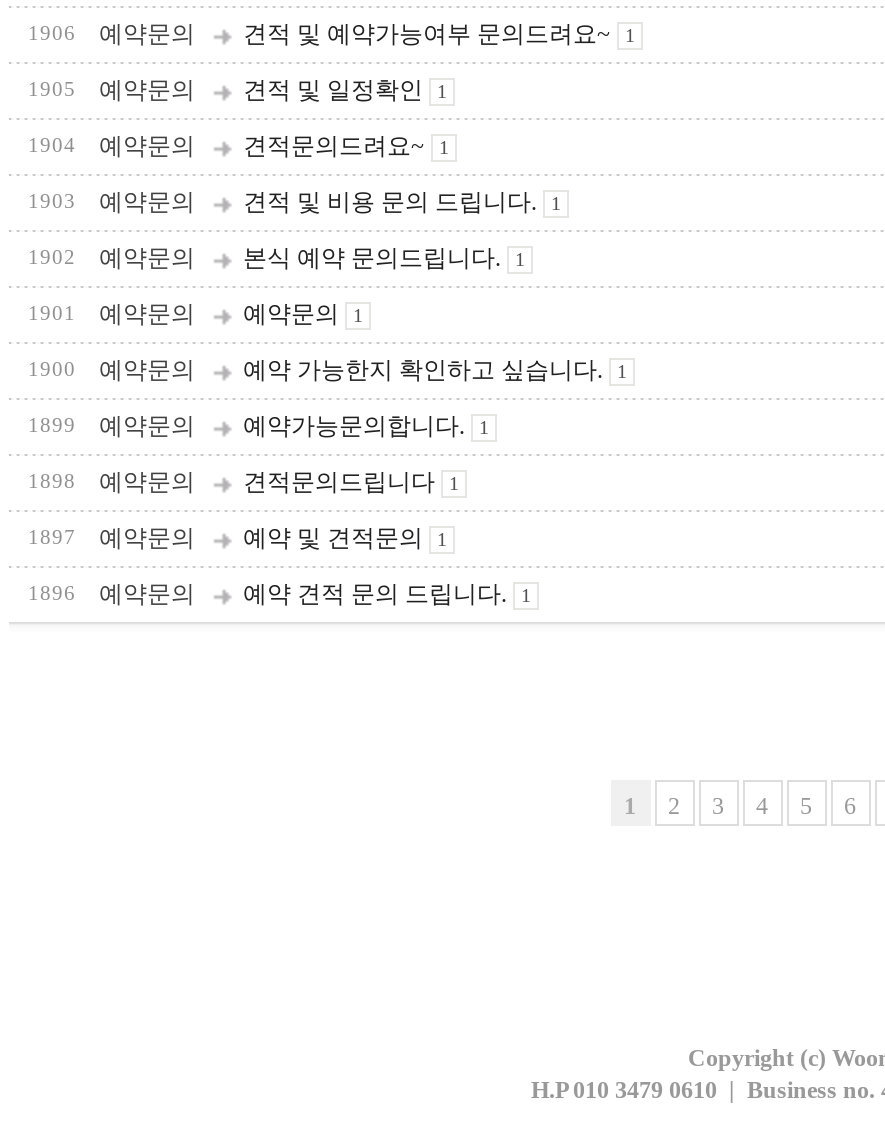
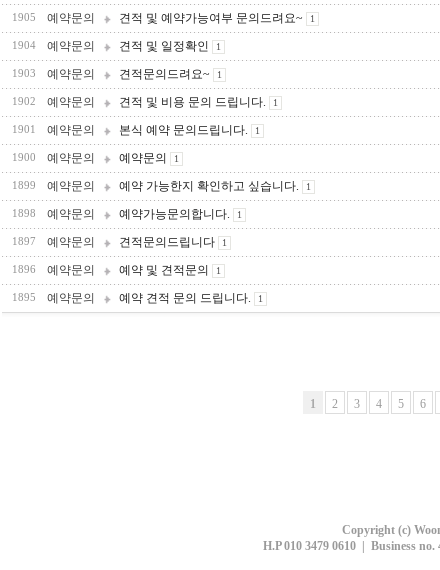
- 1906 예약문의 견적 및 예약가능여부 문의드려요~ 1
+ 1905 예약문의 견적 및 예약가능여부 문의드려요~ 1

- 1905 예약문의 견적 및 일정확인 1
+ 1904 예약문의 견적 및 일정확인 1

- 1904 예약문의 견적문의드려요~ 1
+ 1903 예약문의 견적문의드려요~ 1

- 1903 예약문의 견적 및 비용 문의 드립니다. 1
+ 1902 예약문의 견적 및 비용 문의 드립니다. 1

- 1902 예약문의 본식 예약 문의드립니다. 1
+ 1901 예약문의 본식 예약 문의드립니다. 1

- 1901 예약문의 예약문의 1
+ 1900 예약문의 예약문의 1

- 1900 예약문의 예약 가능한지 확인하고 싶습니다. 1
+ 1899 예약문의 예약 가능한지 확인하고 싶습니다. 1

- 1899 예약문의 예약가능문의합니다. 1
+ 1898 예약문의 예약가능문의합니다. 1

- 1898 예약문의 견적문의드립니다 1
+ 1897 예약문의 견적문의드립니다 1

- 1897 예약문의 예약 및 견적문의 1
+ 1896 예약문의 예약 및 견적문의 1

- 1896 예약문의 예약 견적 문의 드립니다. 1
+ 1895 예약문의 예약 견적 문의 드립니다. 1
